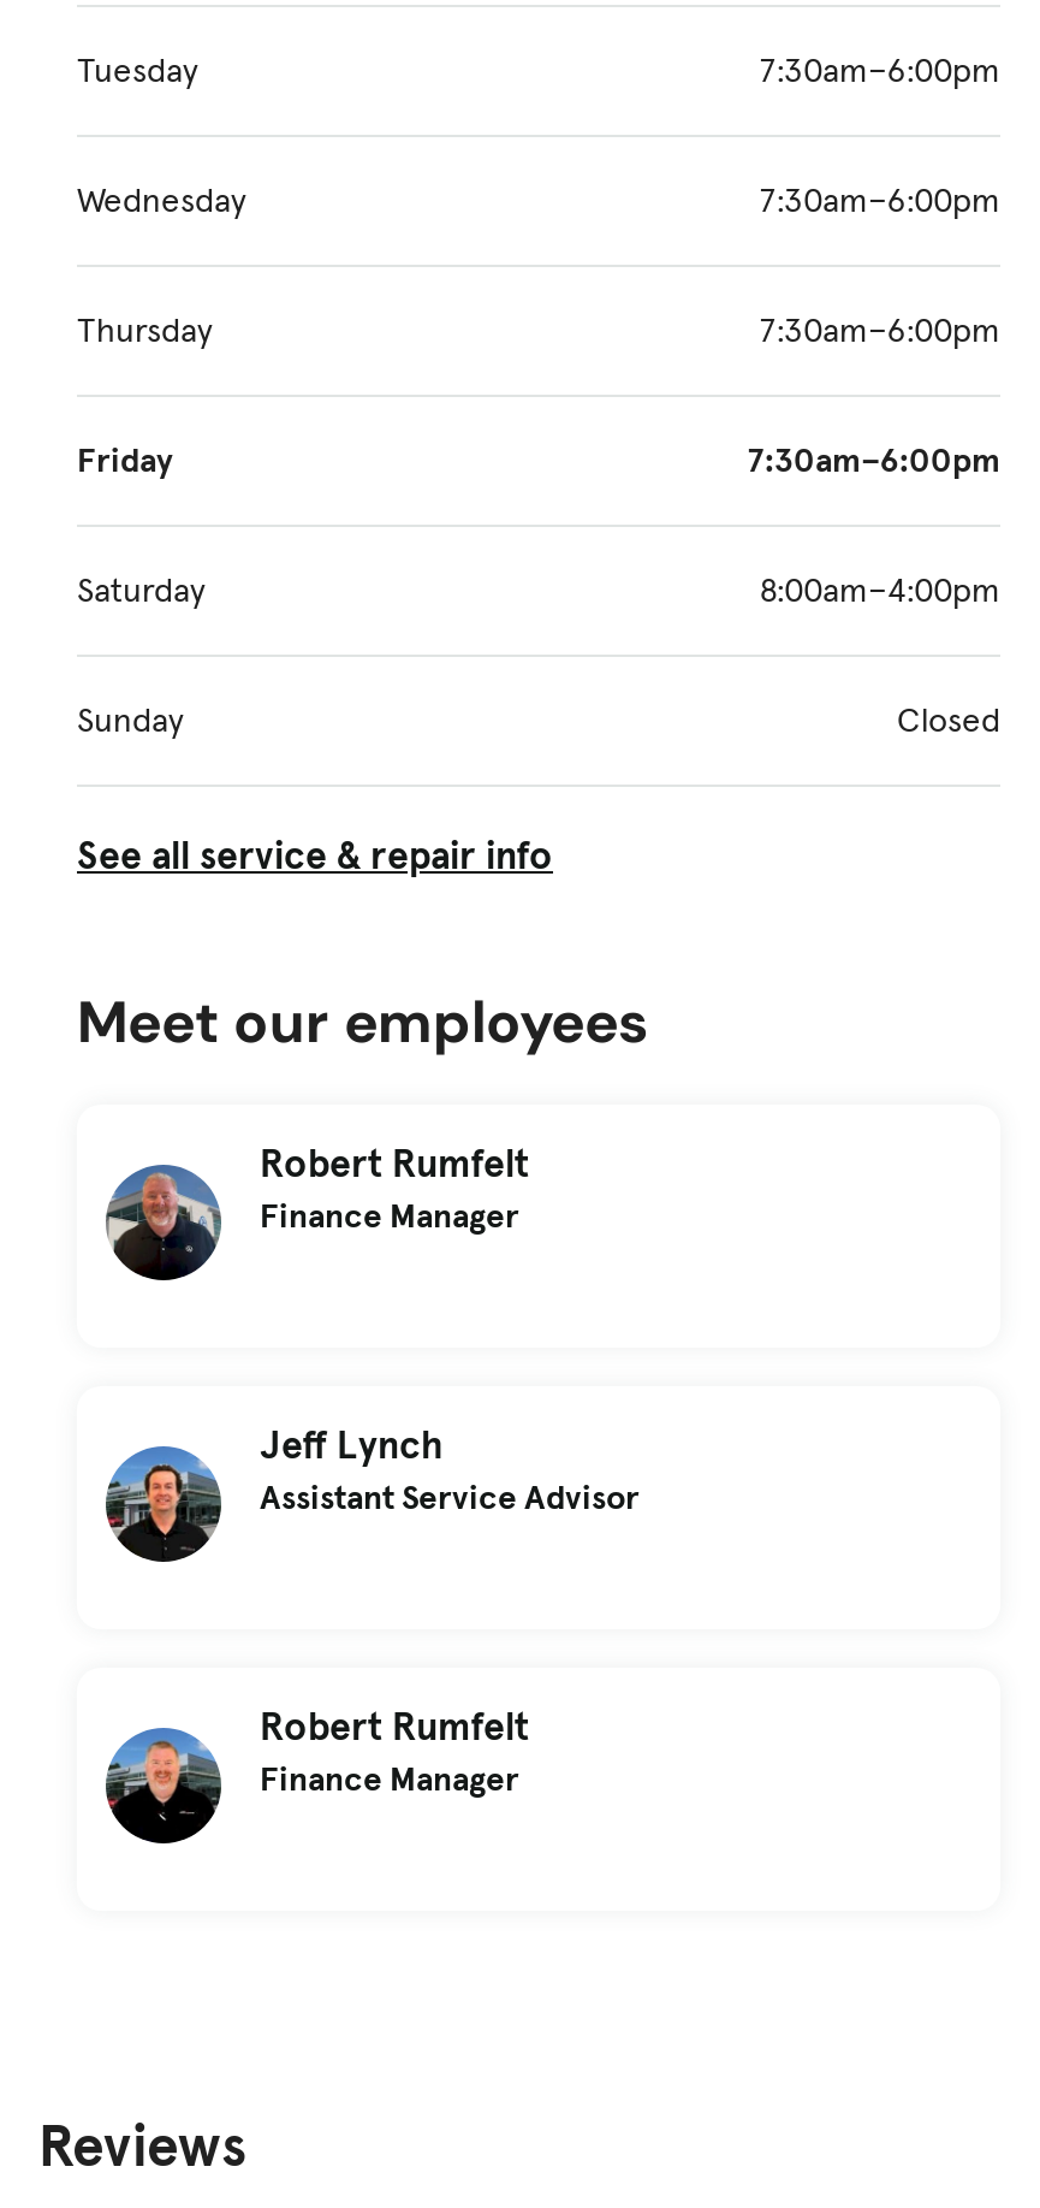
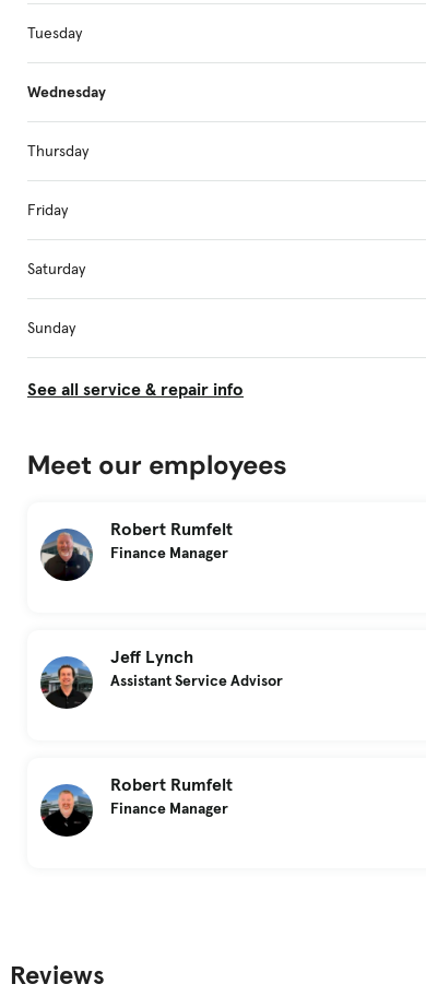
- 7:30am–6:00pm

- 7:30am–6:00pm

- 7:30am–6:00pm

- 7:30am–6:00pm

- 8:00am–4:00pm

- Closed
